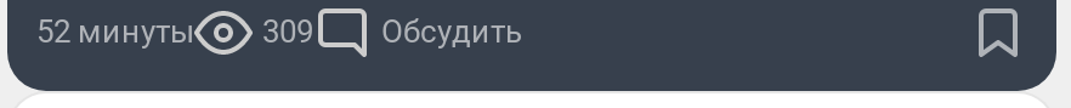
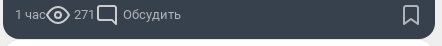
- 52 минуты
- 309
+ 1 час
+ 271
